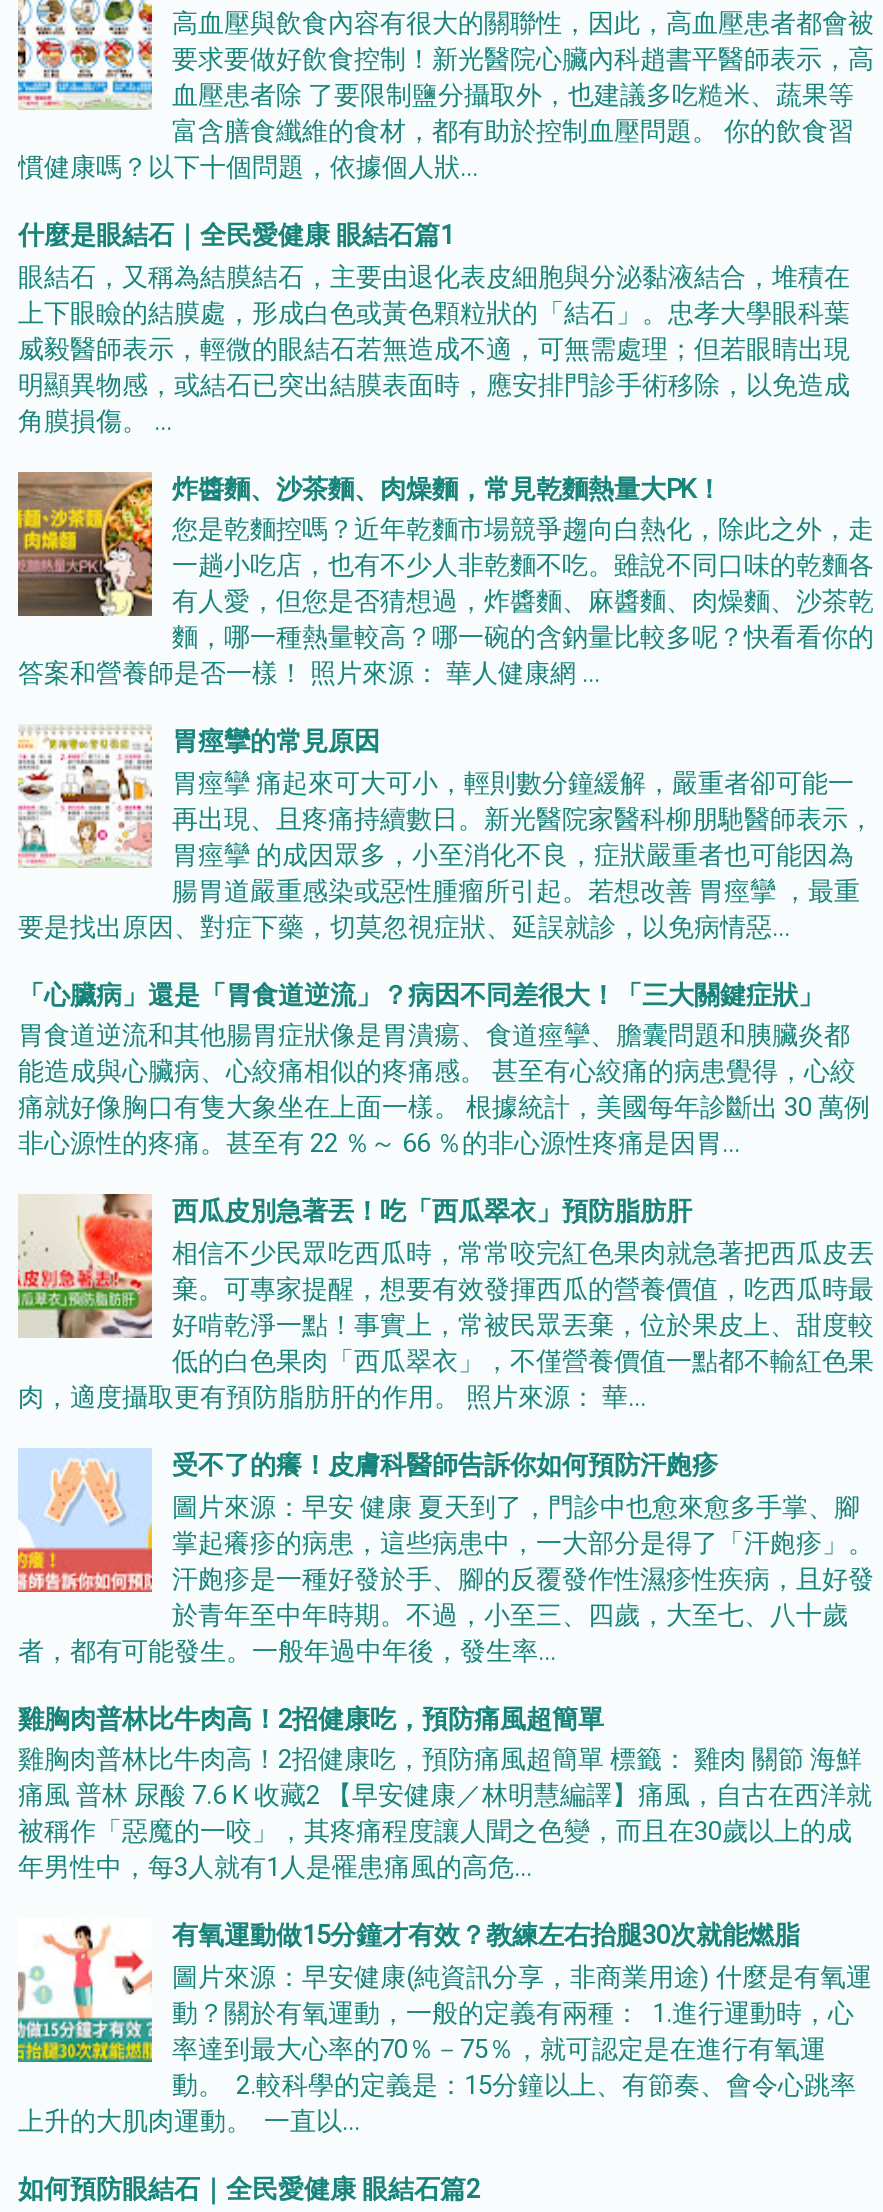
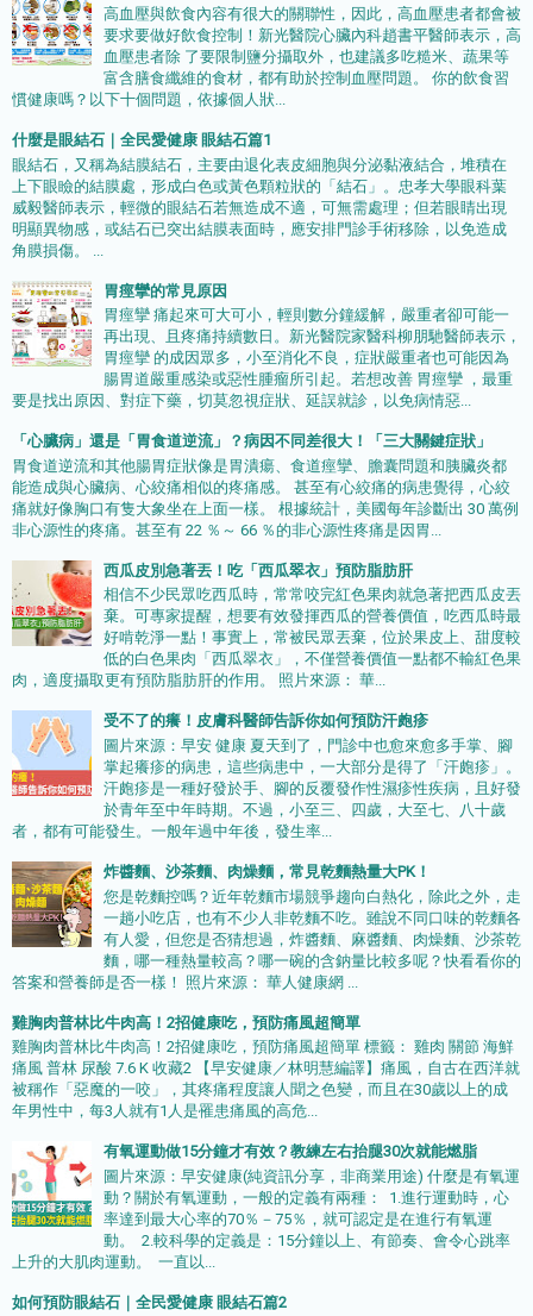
moved down: [image] | 炸醬麵、沙茶麵、肉燥麵，常見乾麵熱量大PK！ | 您是乾麵控嗎？近年乾麵市場競爭趨向白熱化，除此之外，走 | 一趟小吃店，也有不少人非乾麵不吃。雖說不同口味的乾麵各 | 有人愛，但您是否猜想過，炸醬麵、麻醬麵、肉燥麵、沙茶乾 | 麵，哪一種熱量較高？哪一碗的含鈉量比較多呢？快看看你的 | 答案和營養師是否一樣！ 照片來源： 華人健康網 ...

moved up: [image] | 胃痙攣 痛起來可大可小，輕則數分鐘緩解，嚴重者卻可能一 | 再出現、且疼痛持續數日。新光醫院家醫科柳朋馳醫師表示， | ... | 於青年至中年時期。不過，小至三、四歲，大至七、八十歲 | 者，都有可能發生。一般年過中年後，發生率...
